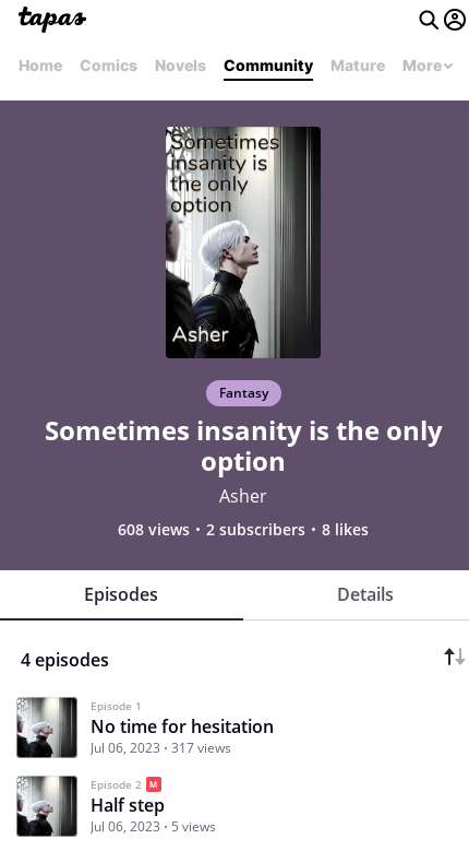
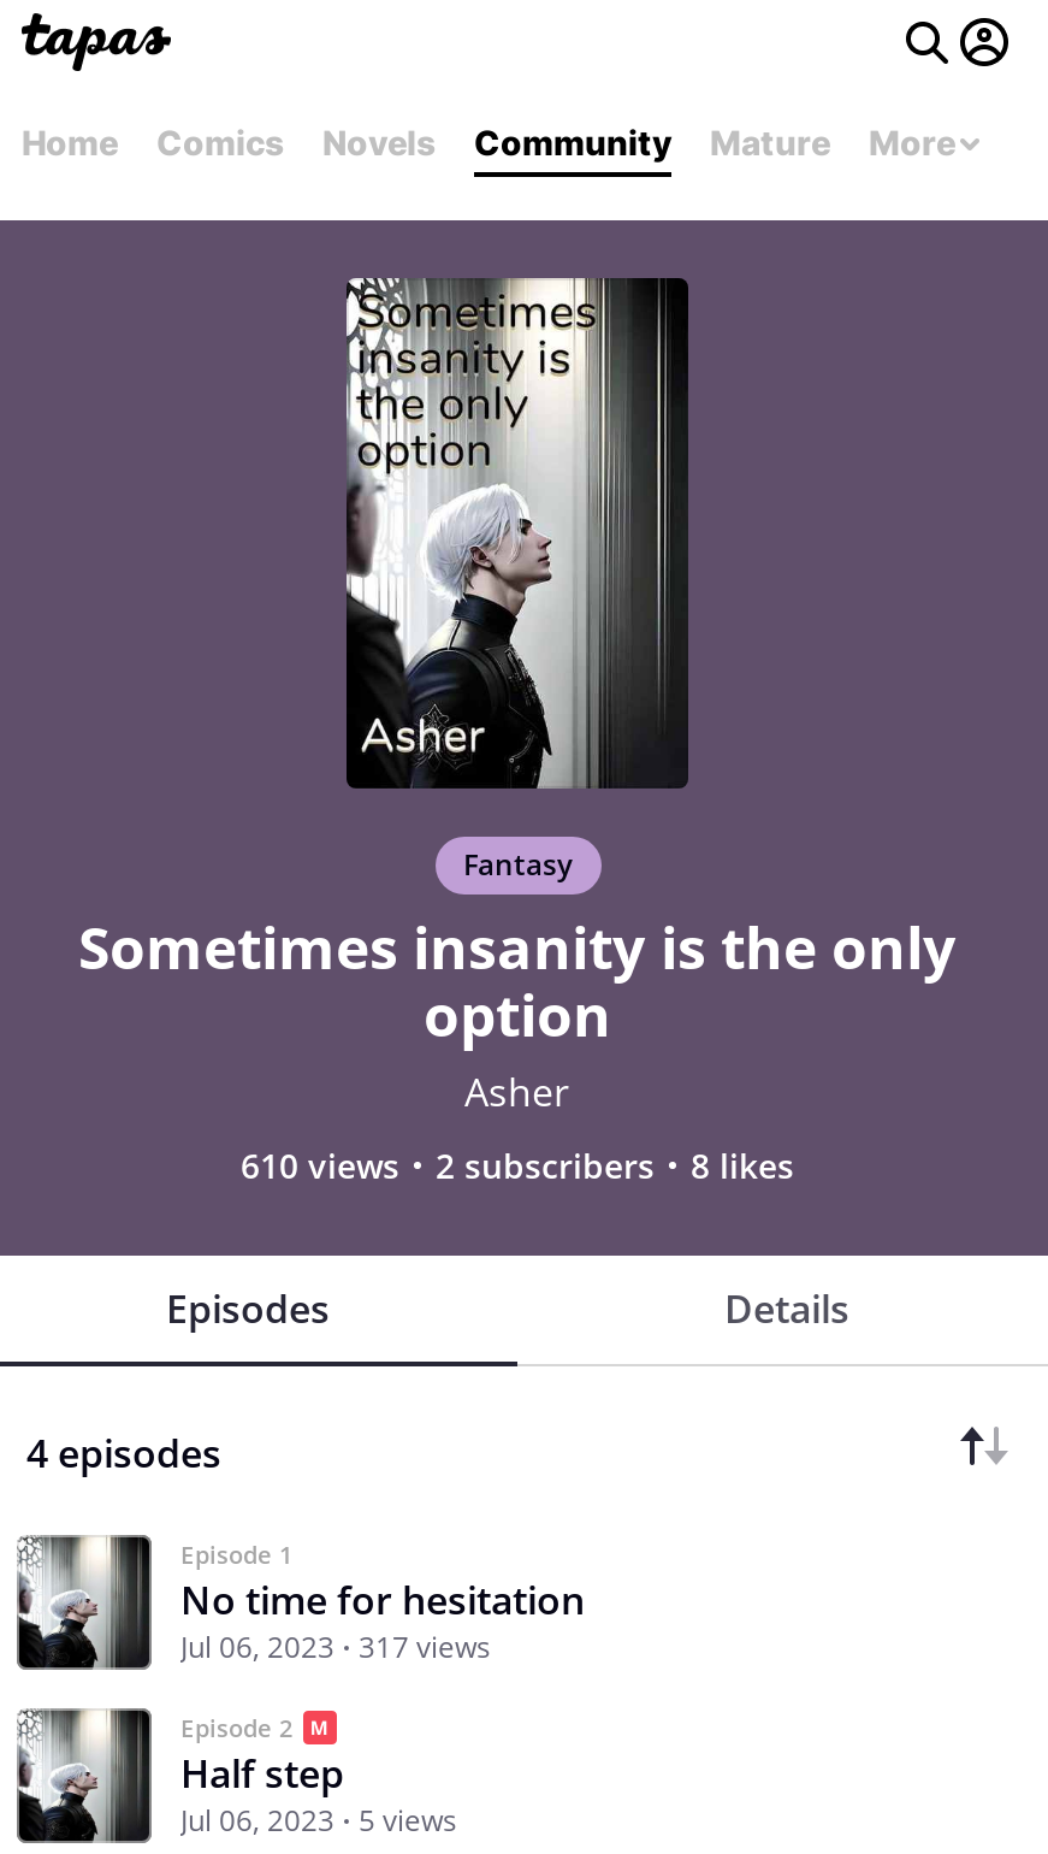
- 608 views 2 subscribers 8 likes
+ 610 views 2 subscribers 8 likes
